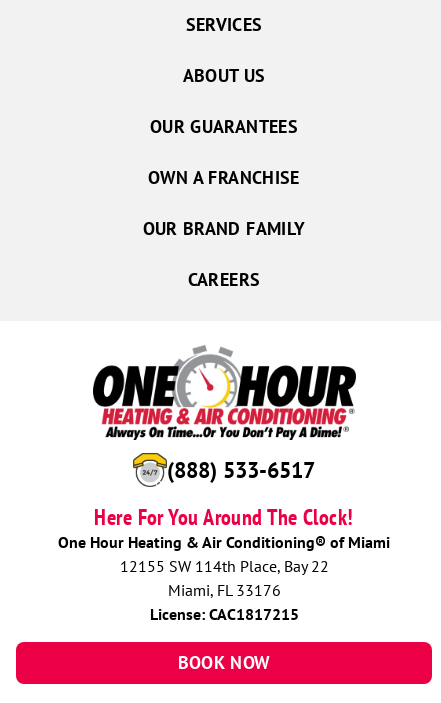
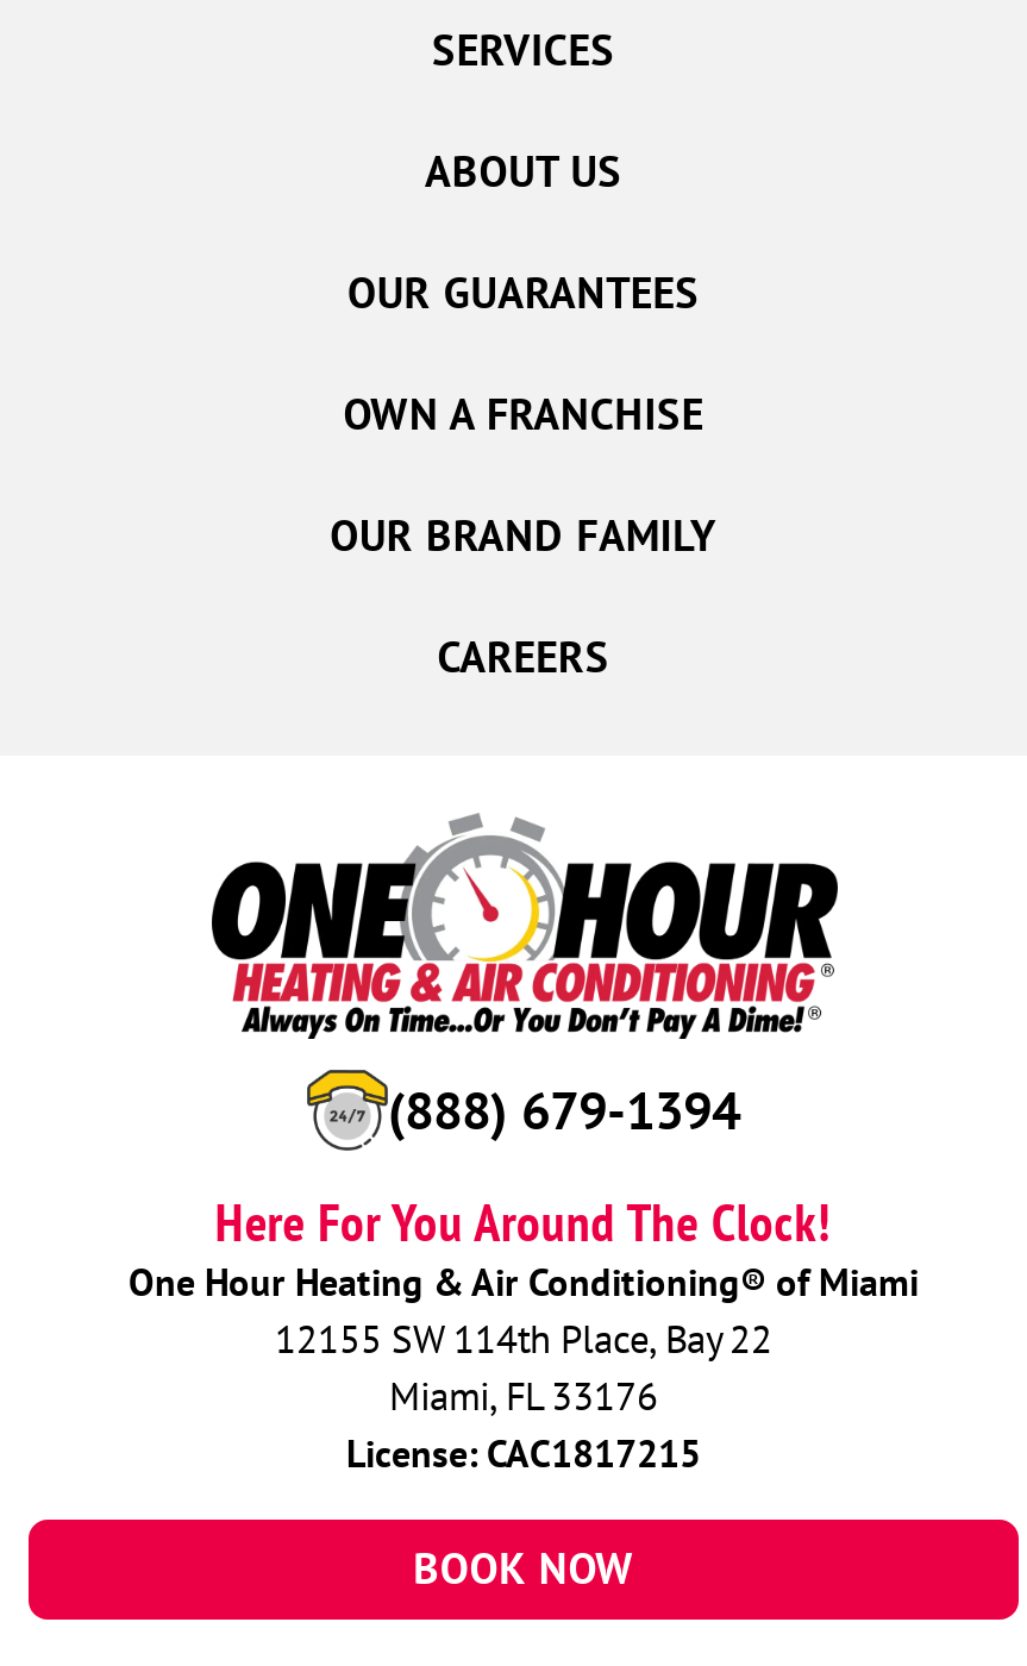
- (888) 533-6517
+ (888) 679-1394
